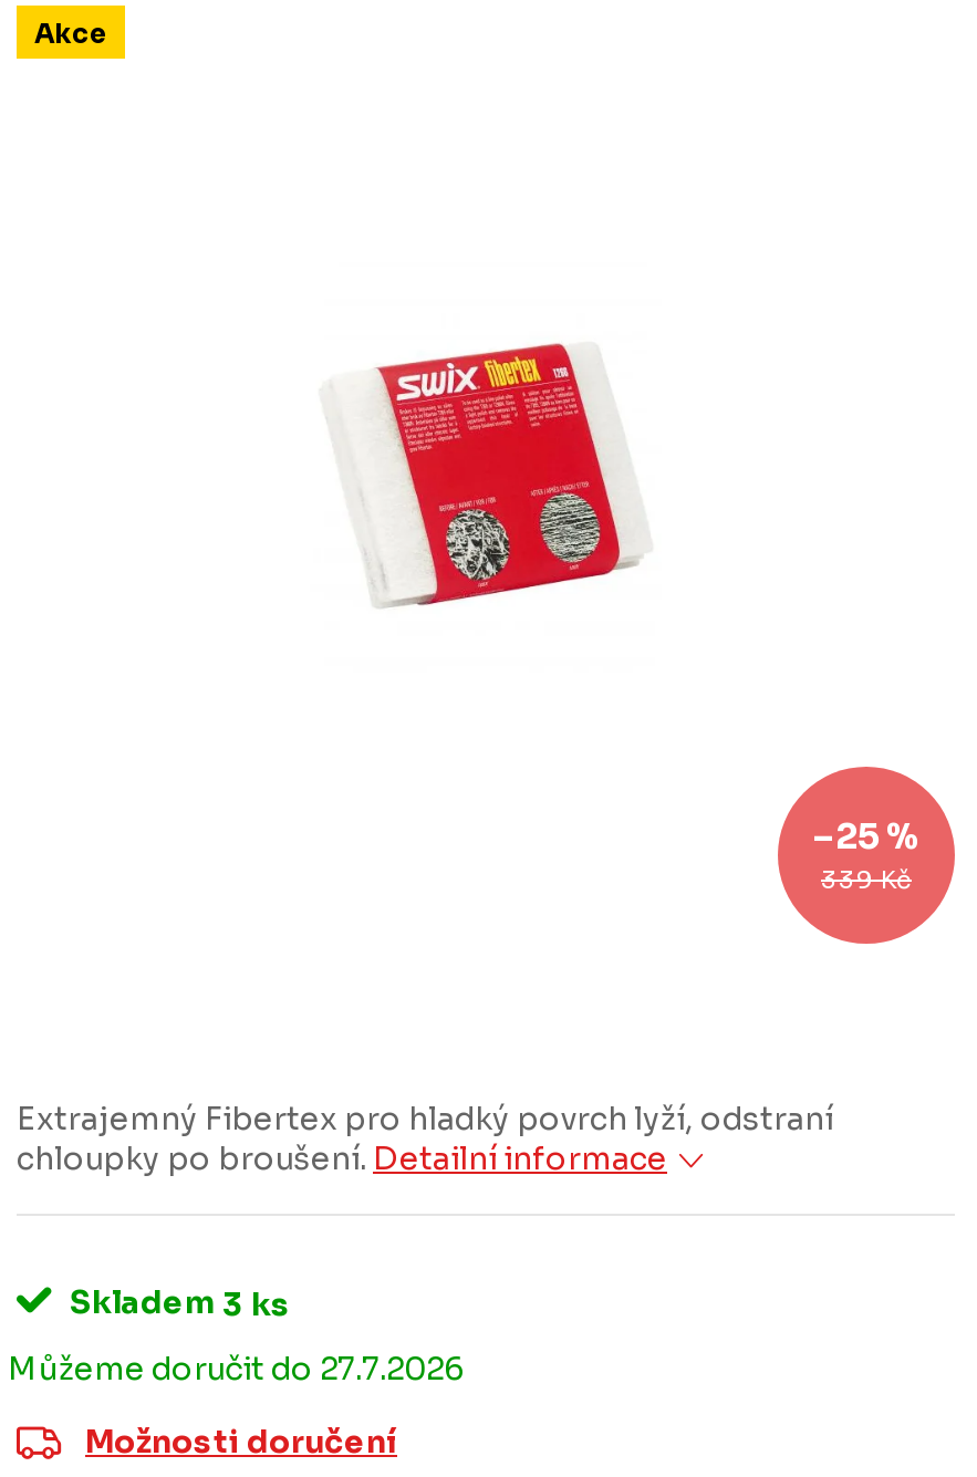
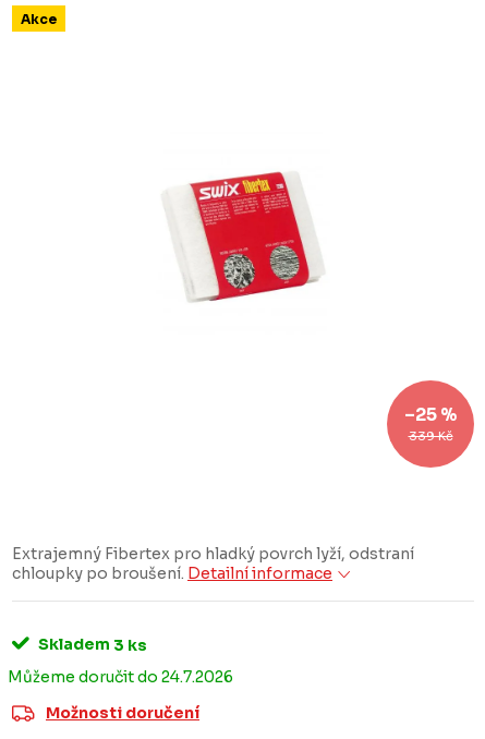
- 27.7.2026
+ 24.7.2026
